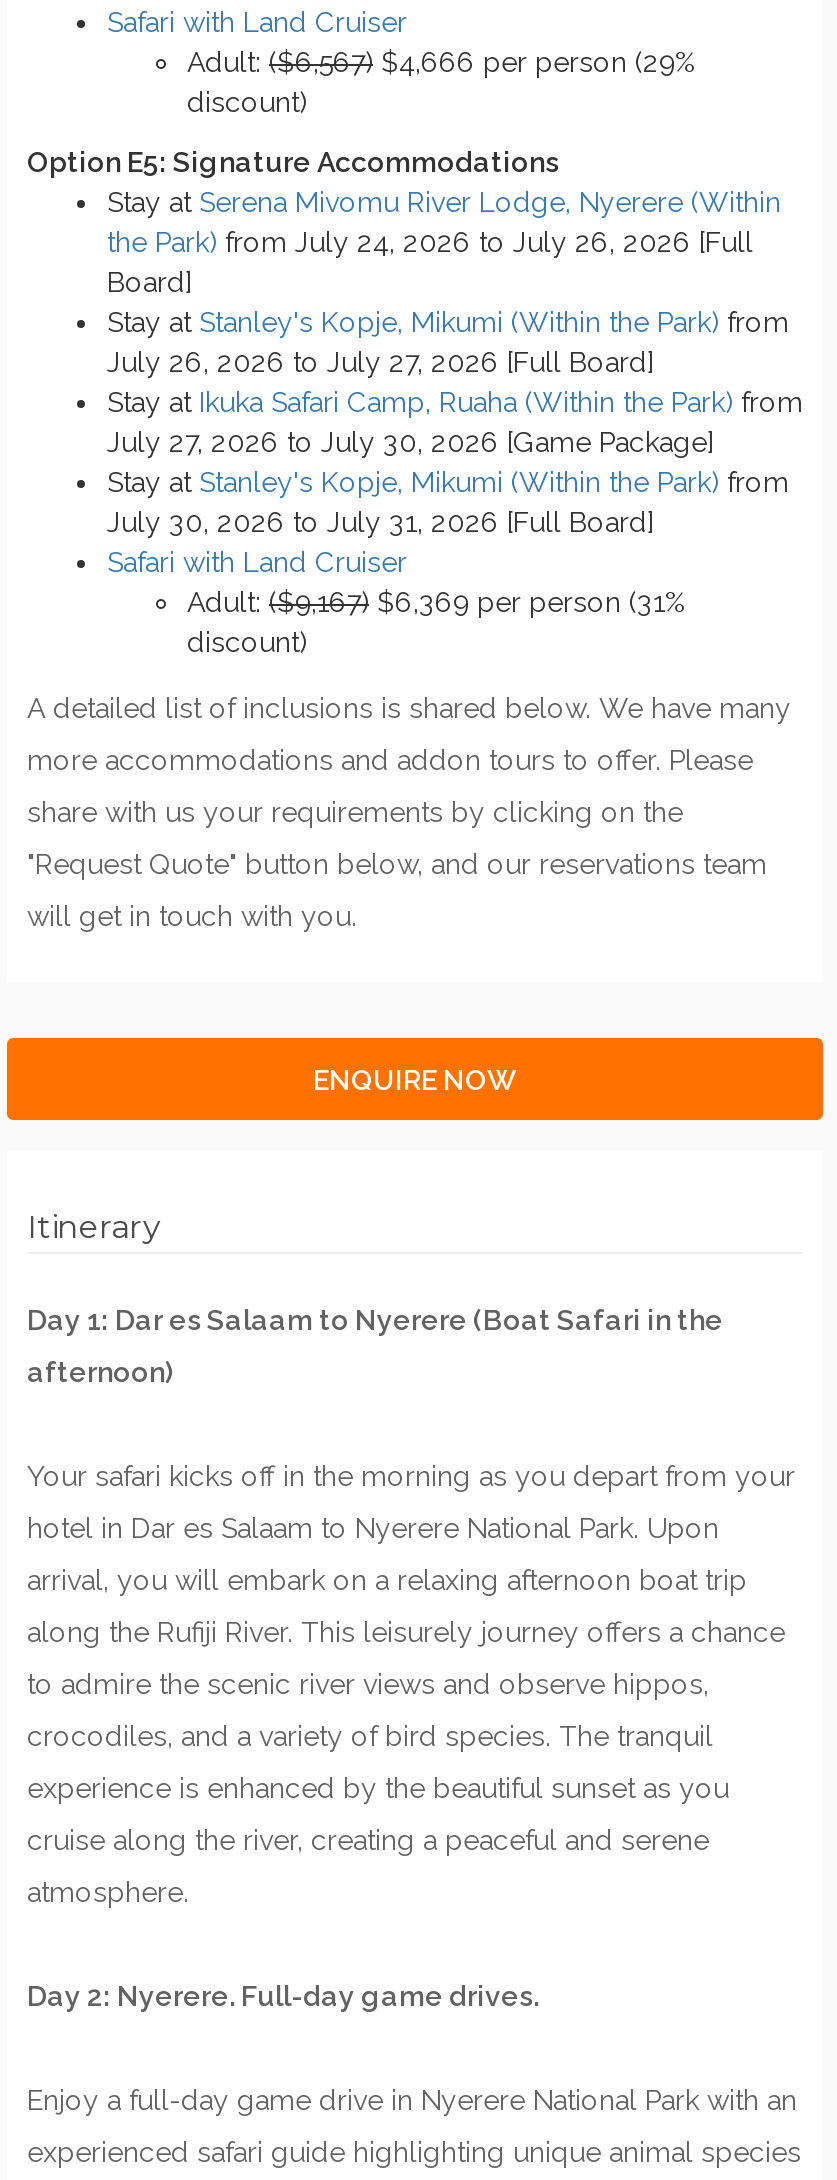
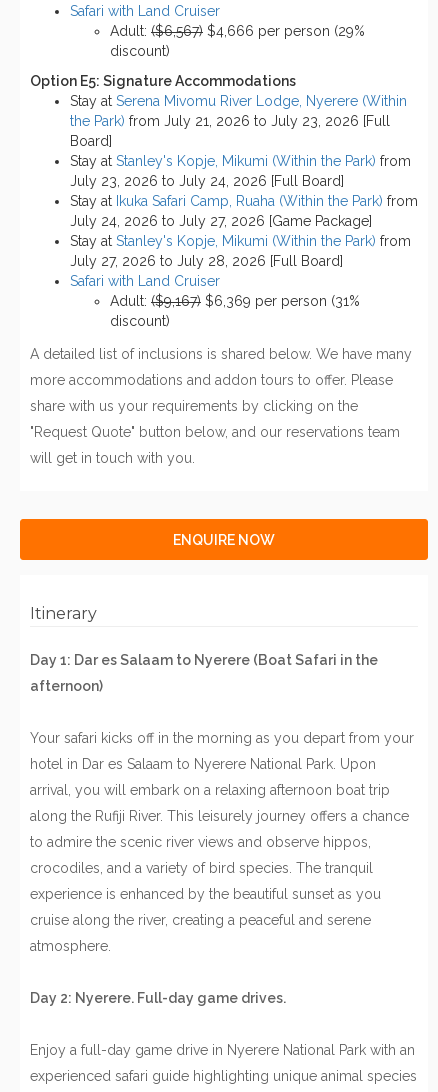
- the Park) from July 24, 2026 to July 26, 2026 [Full
+ the Park) from July 21, 2026 to July 23, 2026 [Full

- July 26, 2026 to July 27, 2026 [Full Board]
+ July 23, 2026 to July 24, 2026 [Full Board]

- July 27, 2026 to July 30, 2026 [Game Package]
+ July 24, 2026 to July 27, 2026 [Game Package]

- July 30, 2026 to July 31, 2026 [Full Board]
+ July 27, 2026 to July 28, 2026 [Full Board]
